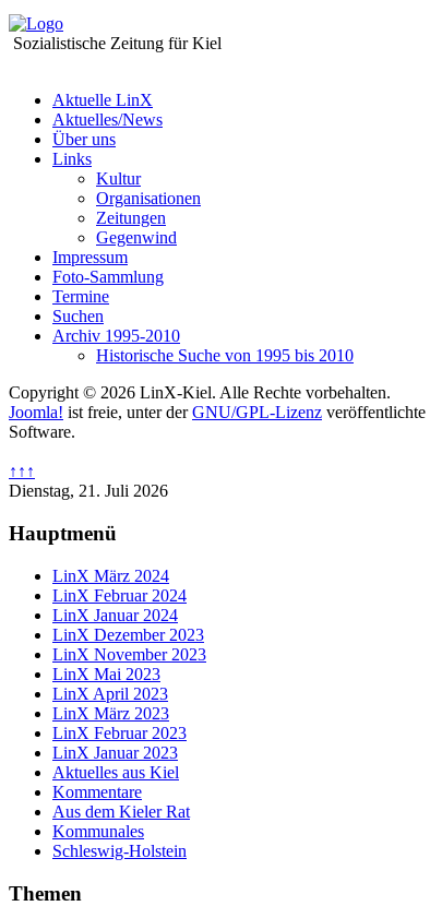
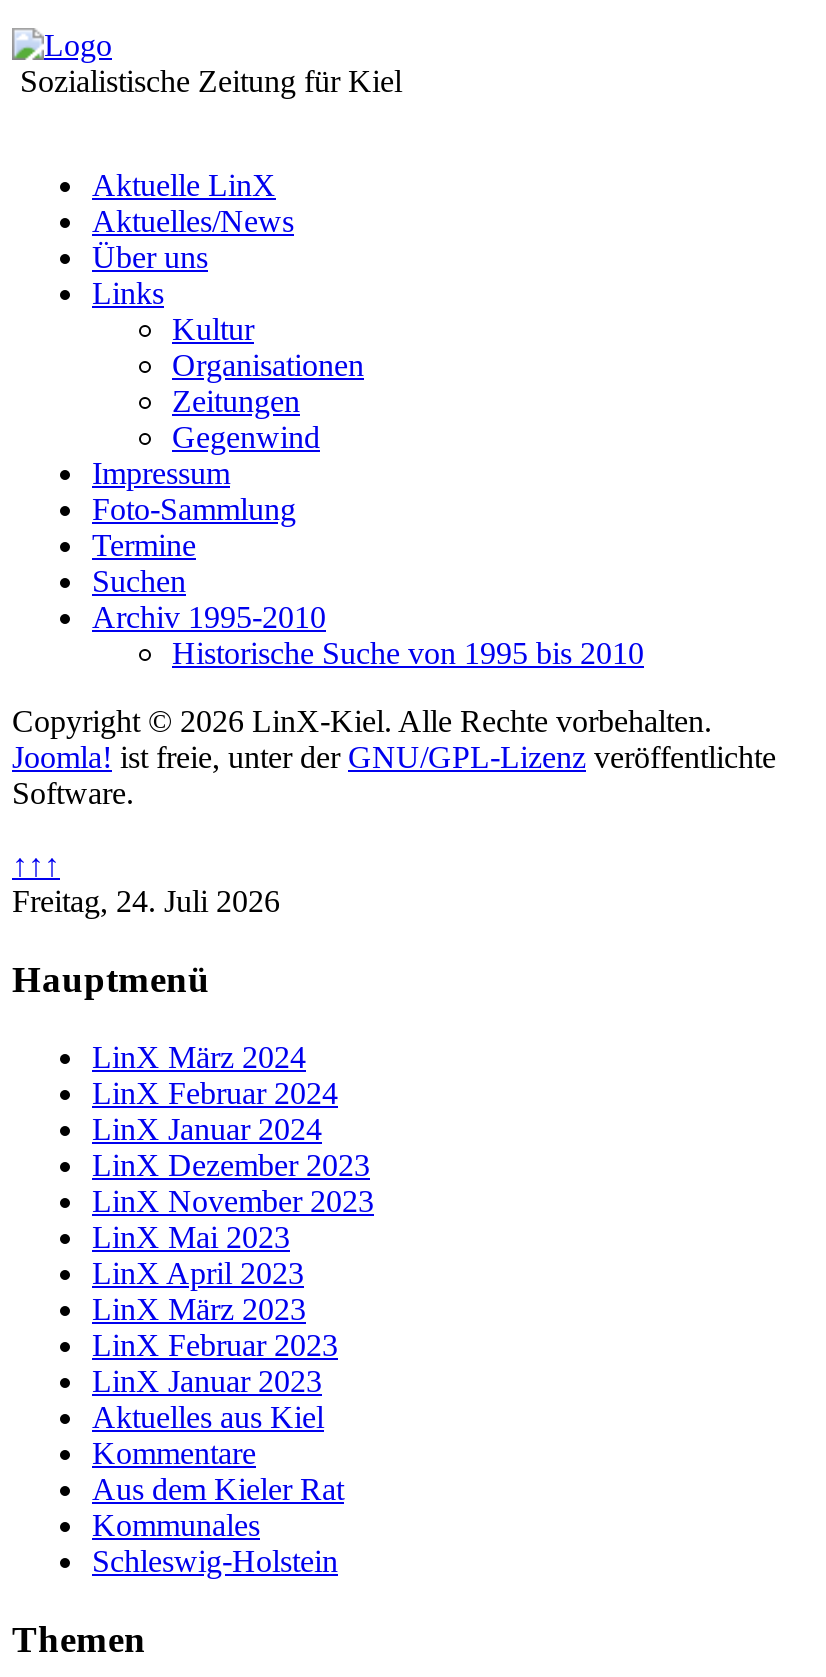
- Dienstag, 21. Juli 2026
+ Freitag, 24. Juli 2026
